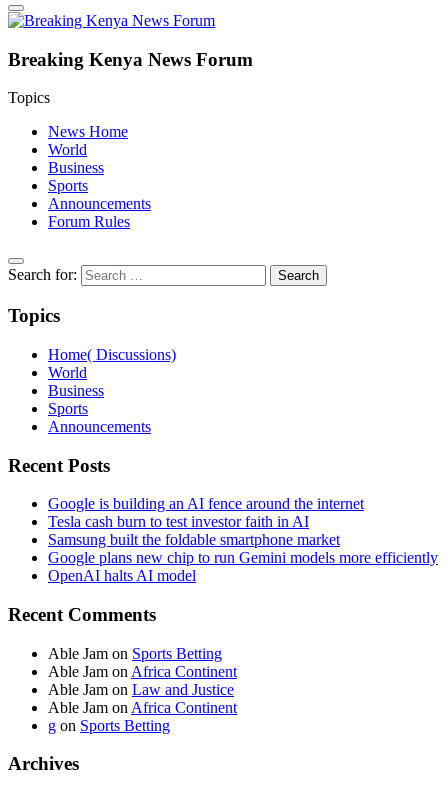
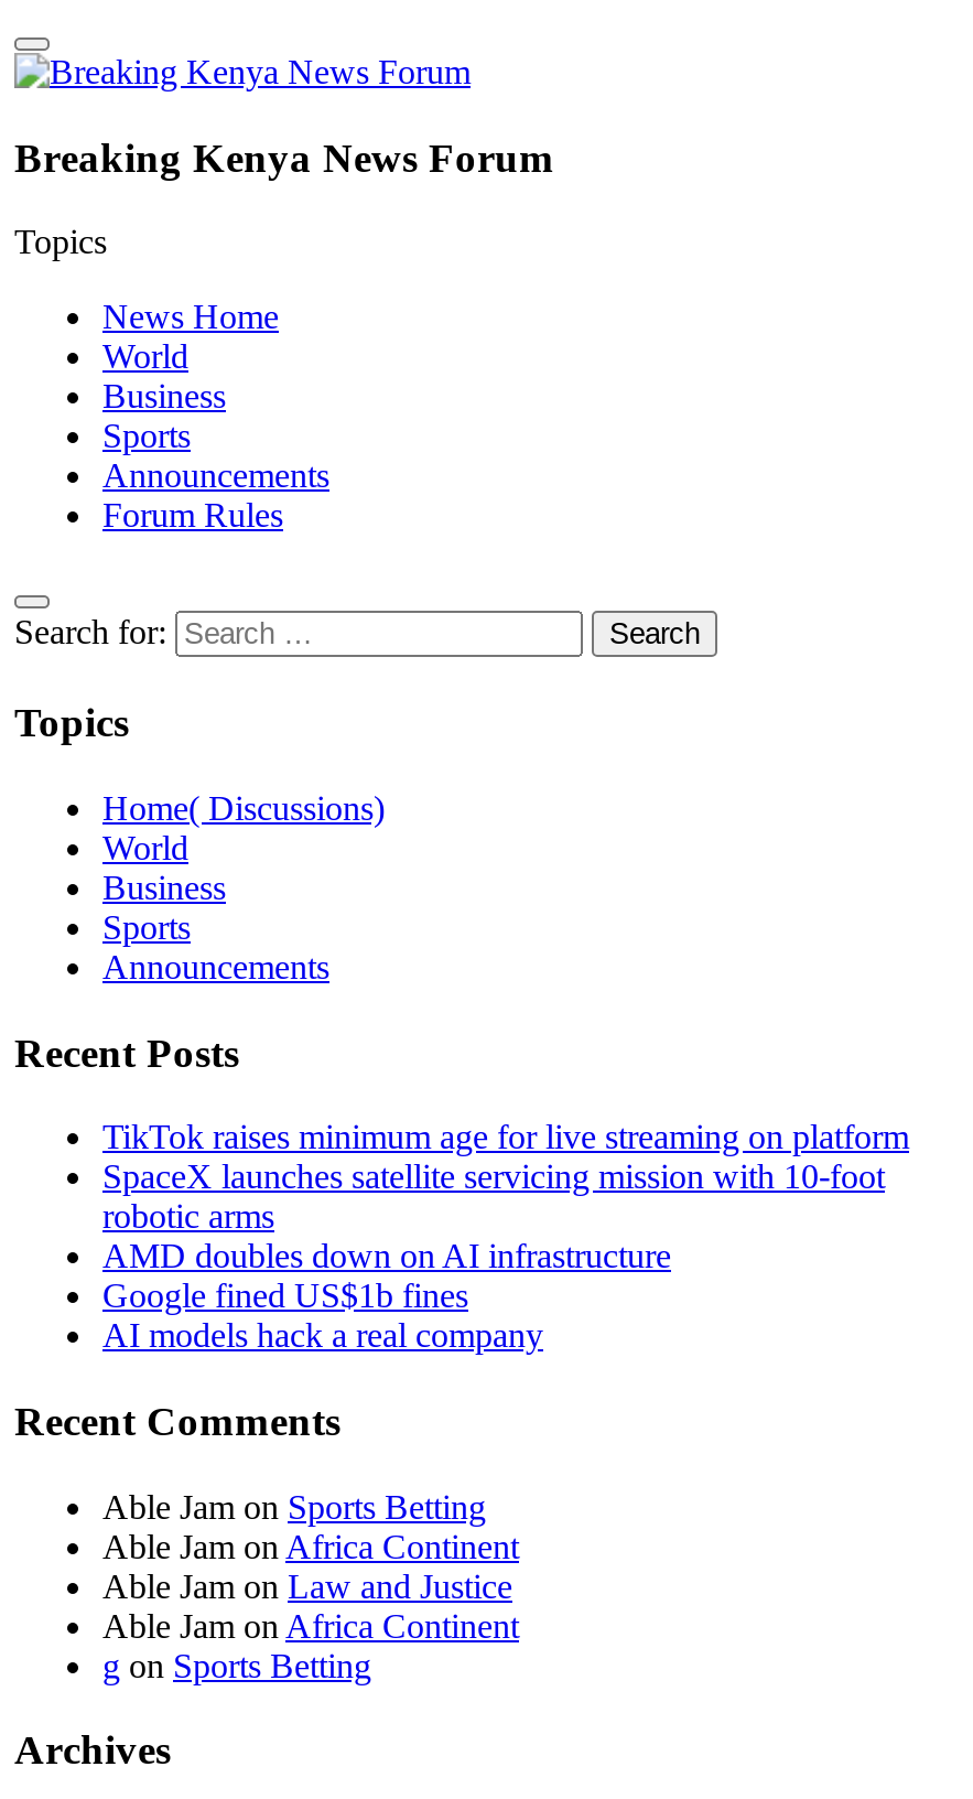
- Google is building an AI fence around the internet
- Tesla cash burn to test investor faith in AI
- Samsung built the foldable smartphone market
- Google plans new chip to run Gemini models more efficiently
- OpenAI halts AI model
+ TikTok raises minimum age for live streaming on platform
+ SpaceX launches satellite servicing mission with 10-foot
+ robotic arms
+ AMD doubles down on AI infrastructure
+ Google fined US$1b fines
+ AI models hack a real company
